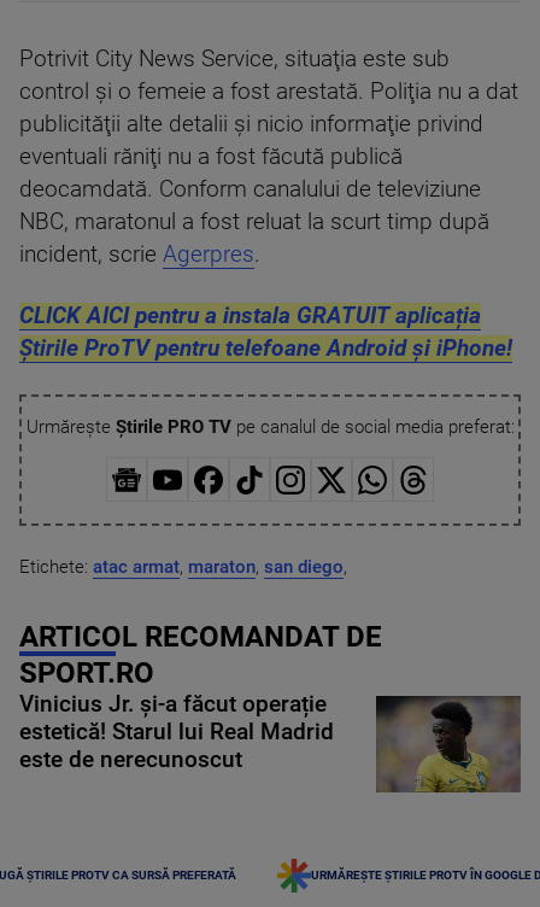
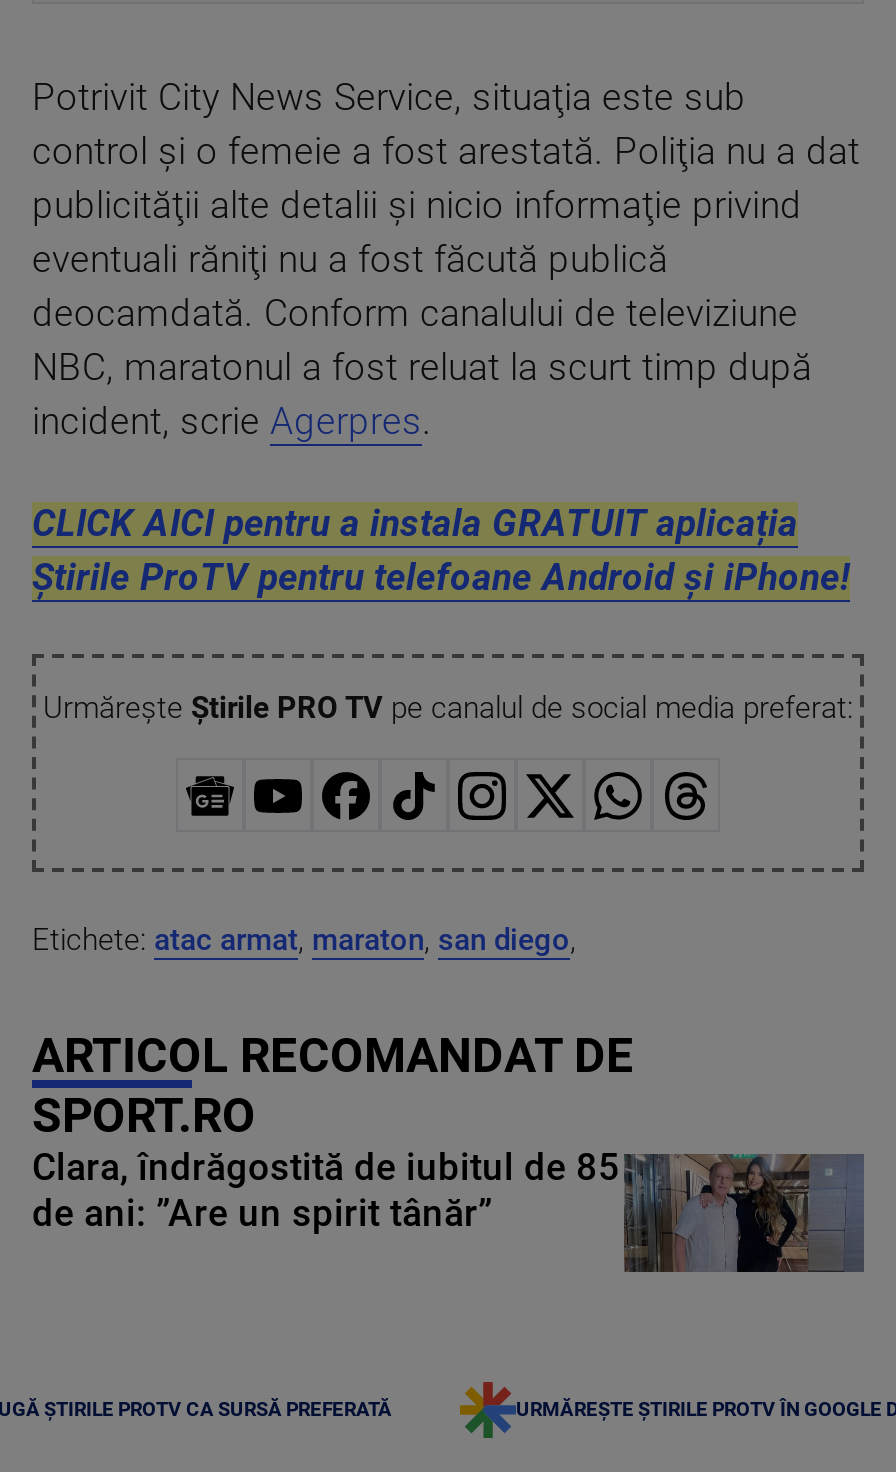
- [image]
- Vinicius Jr. și-a făcut operație
- estetică! Starul lui Real Madrid
- este de nerecunoscut
+ [image]
+ Clara, îndrăgostită de iubitul de 85
+ de ani: ”Are un spirit tânăr”
